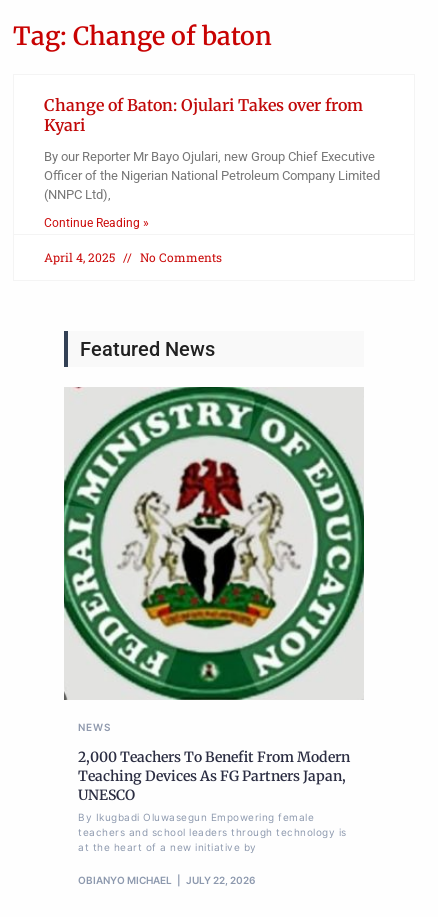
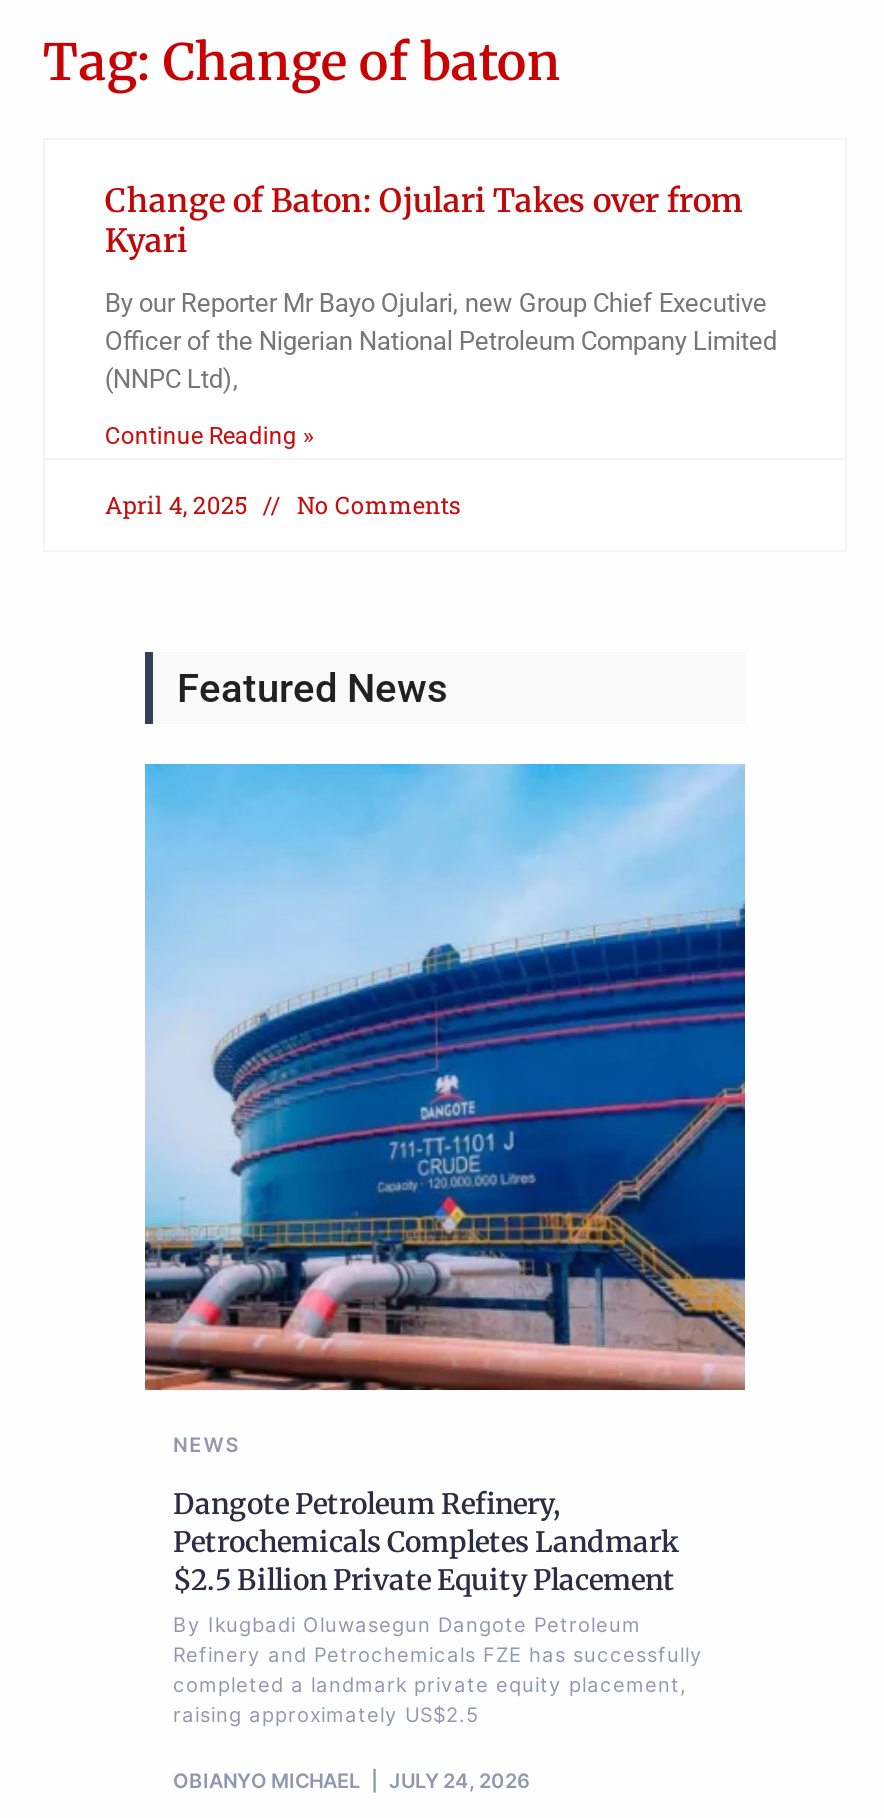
- [image]
+ [image]

- 2,000 Teachers To Benefit From Modern
- Teaching Devices As FG Partners Japan,
- UNESCO
- By Ikugbadi Oluwasegun Empowering female
- teachers and school leaders through technology is
- at the heart of a new initiative by
+ Dangote Petroleum Refinery,
+ Petrochemicals Completes Landmark
+ $2.5 Billion Private Equity Placement
+ By Ikugbadi Oluwasegun Dangote Petroleum
+ Refinery and Petrochemicals FZE has successfully
+ completed a landmark private equity placement,
+ raising approximately US$2.5

- OBIANYO MICHAEL JULY 22, 2026
+ OBIANYO MICHAEL JULY 24, 2026
